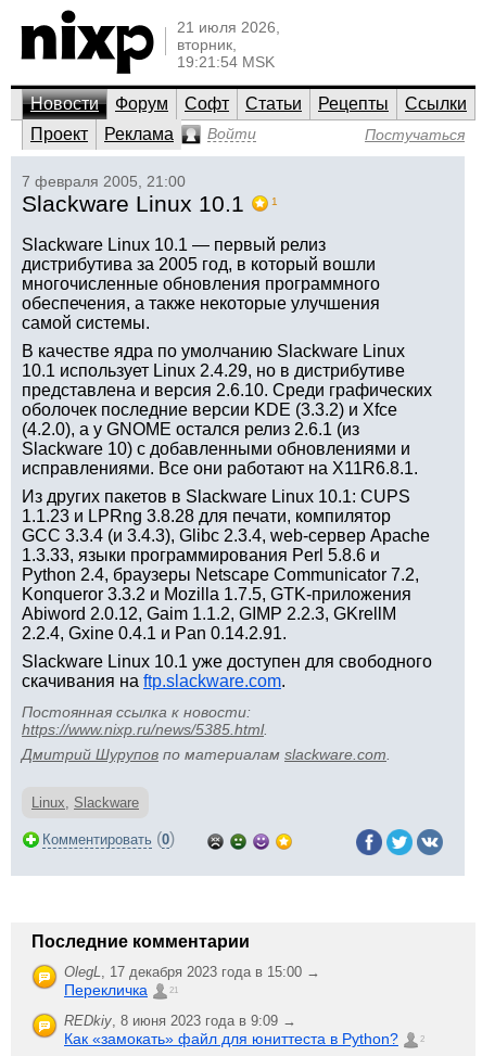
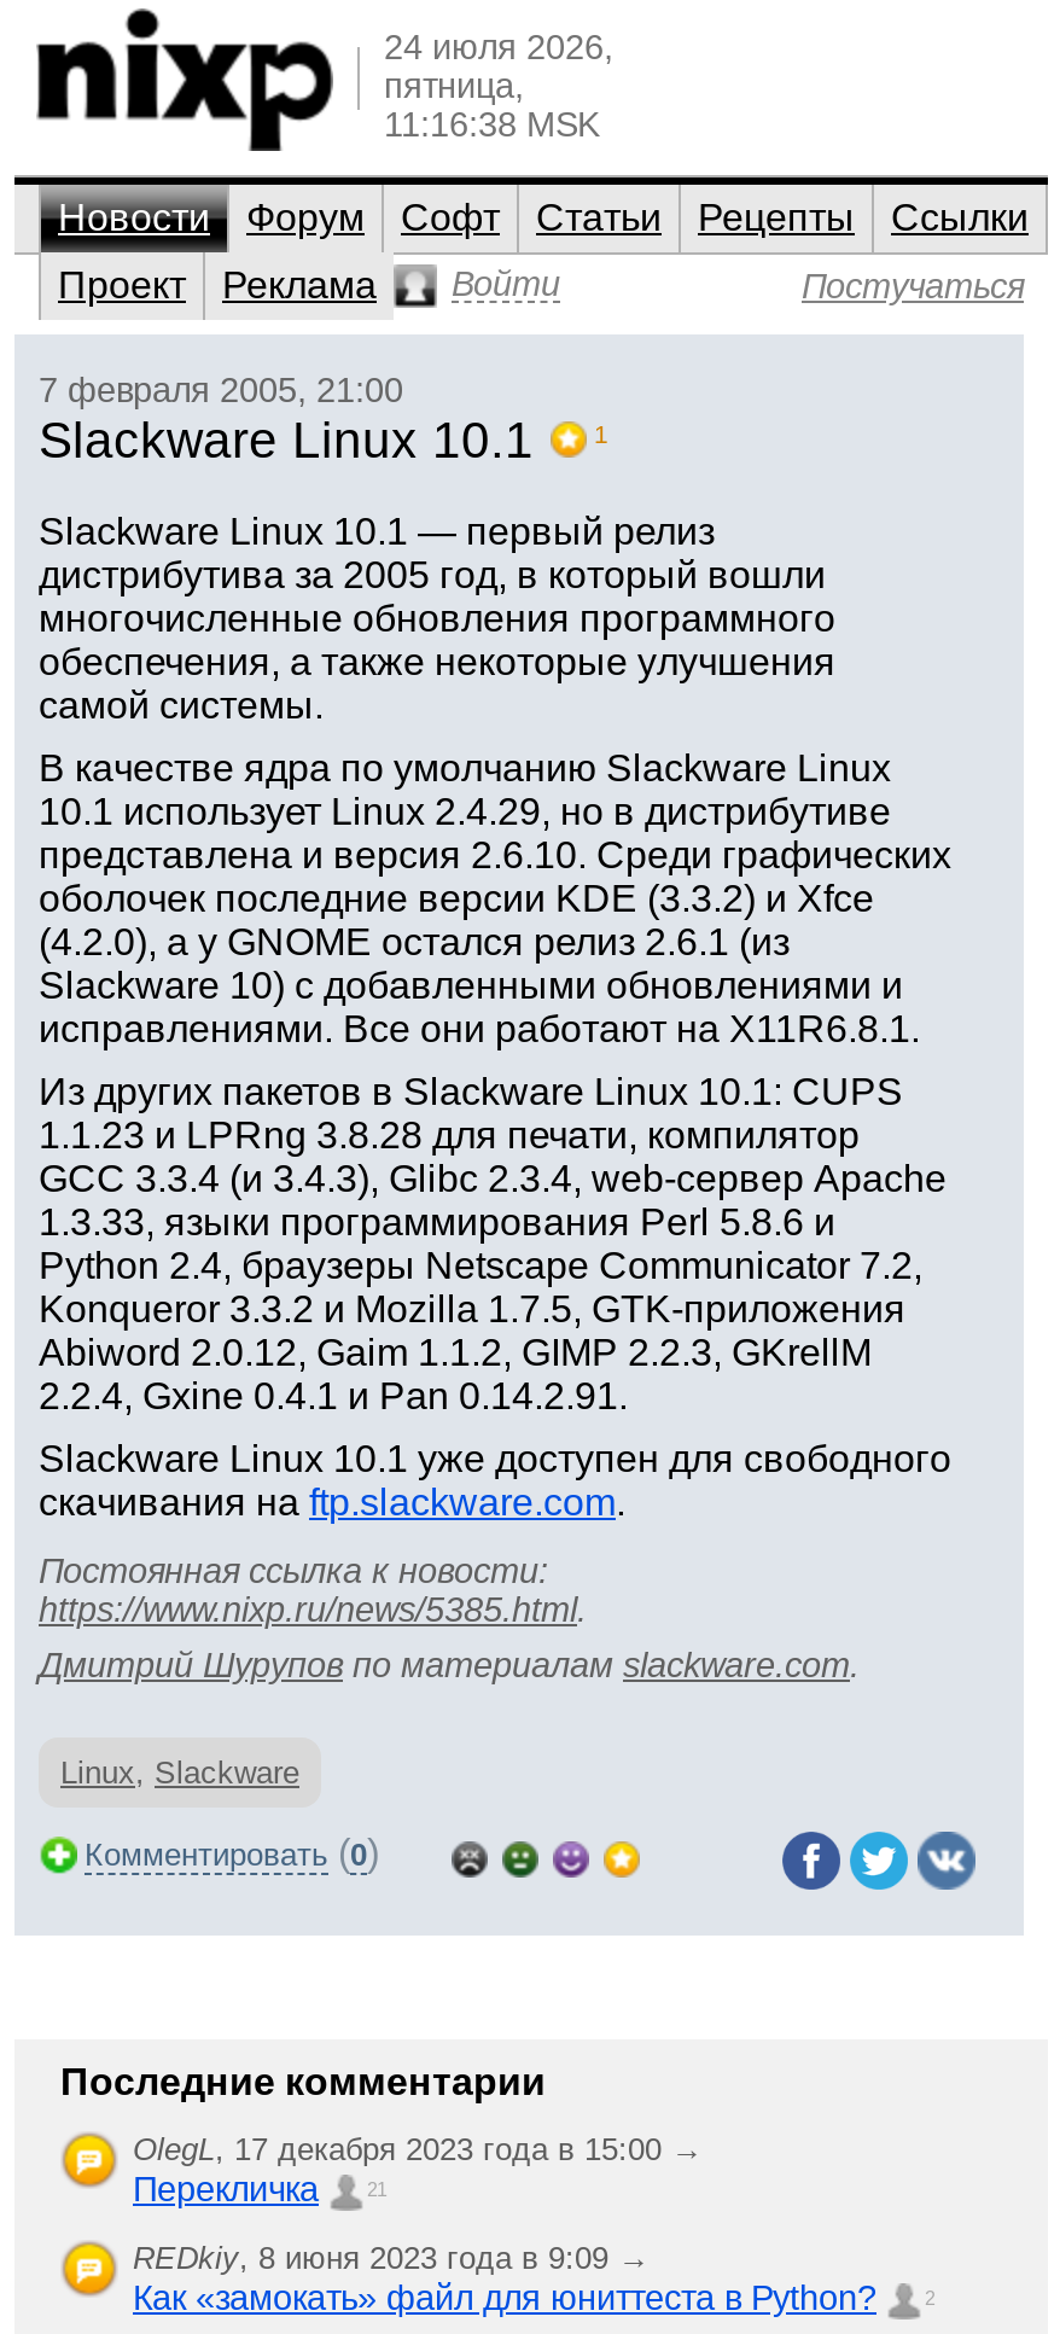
- 21 июля 2026,
- вторник,
- 19:21:54 MSK
+ 24 июля 2026,
+ пятница,
+ 11:16:38 MSK
